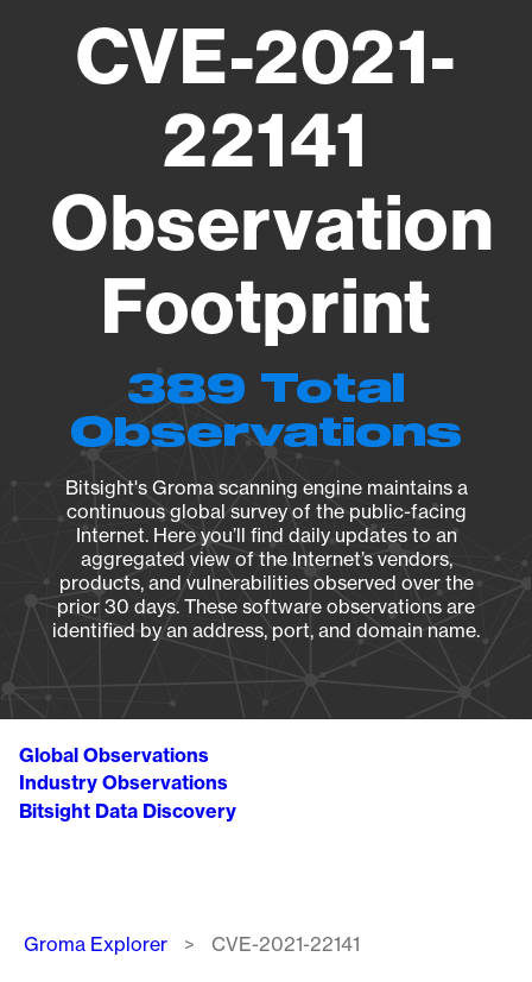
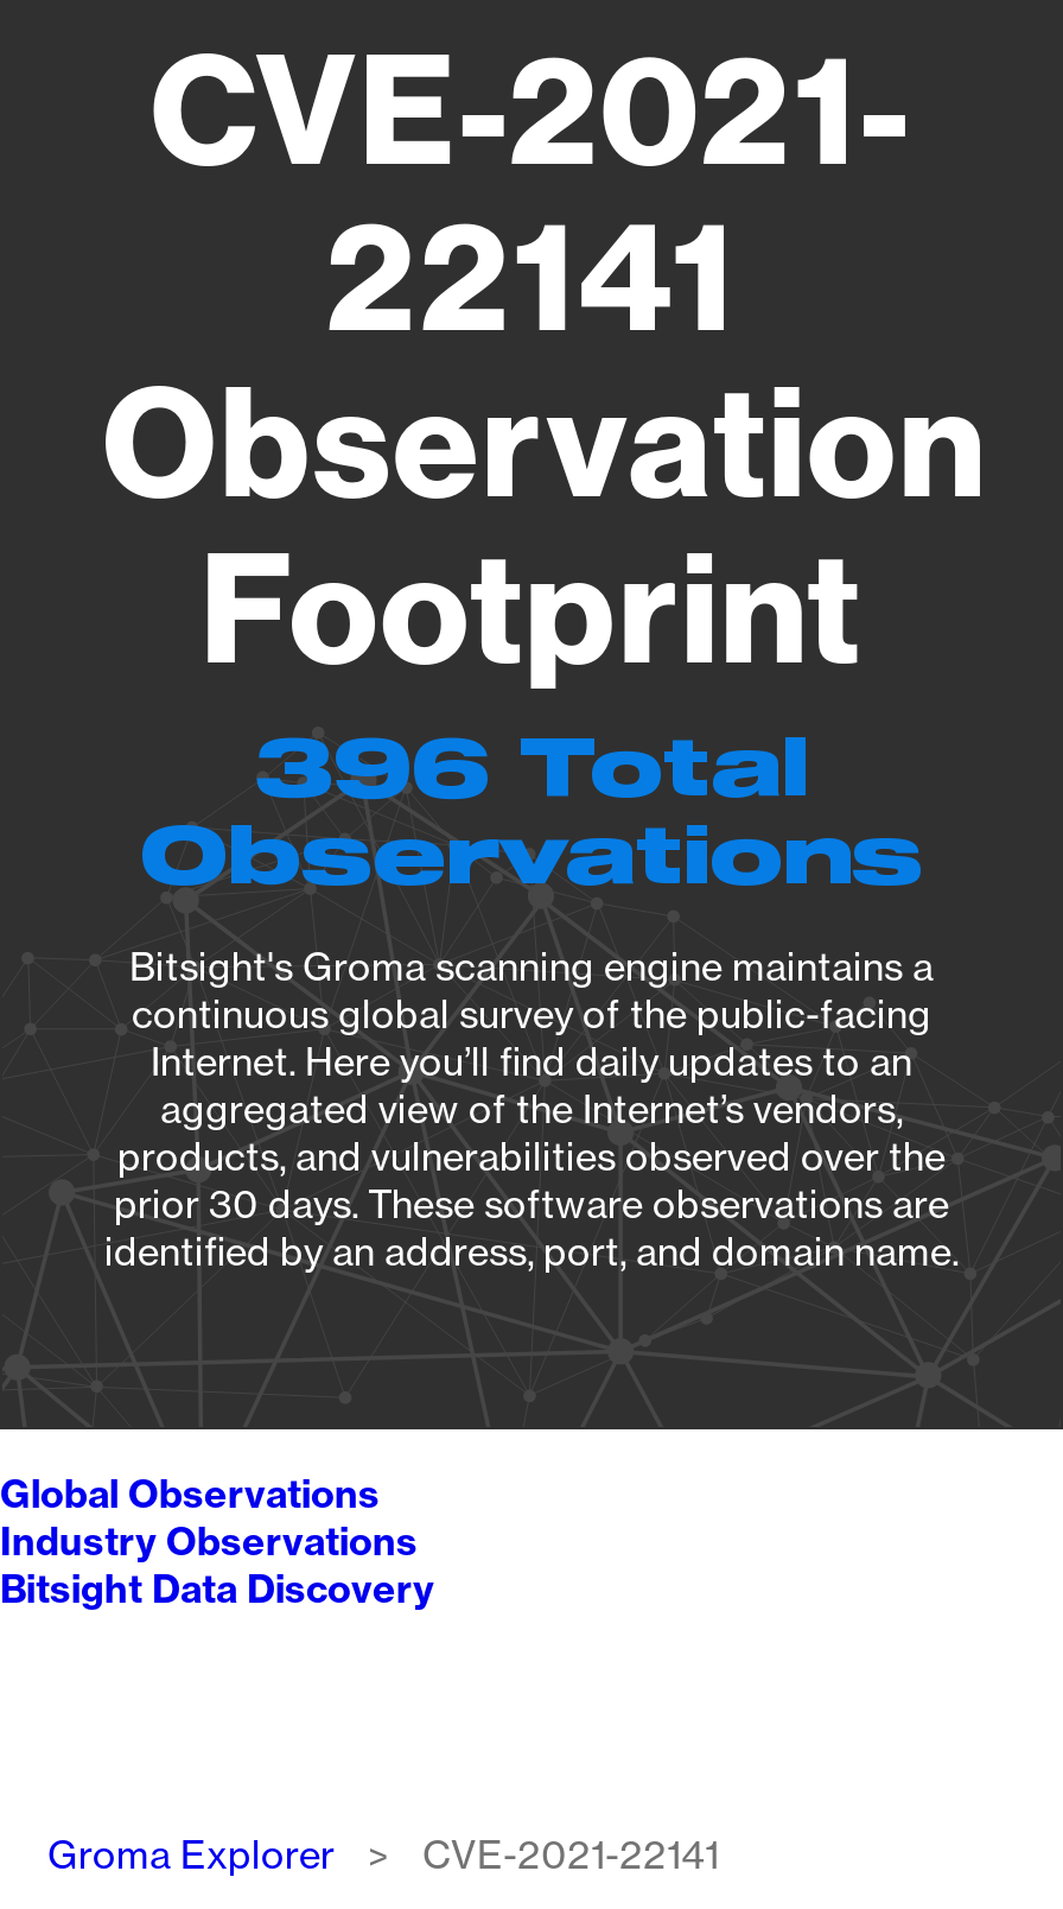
- 389 Total
+ 396 Total
